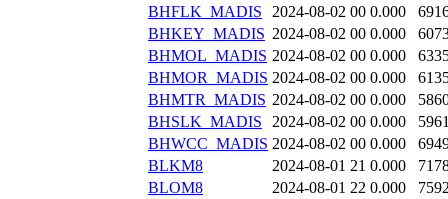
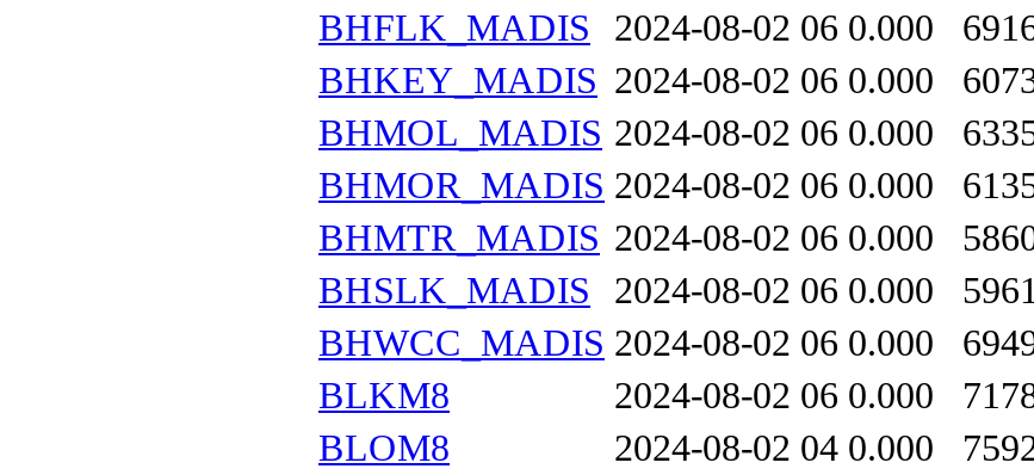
- BHFLK_MADIS 2024-08-02 00 0.000
+ BHFLK_MADIS 2024-08-02 06 0.000

- BHKEY_MADIS 2024-08-02 00 0.000
+ BHKEY_MADIS 2024-08-02 06 0.000

- BHMOL_MADIS 2024-08-02 00 0.000
+ BHMOL_MADIS 2024-08-02 06 0.000

- BHMOR_MADIS 2024-08-02 00 0.000
+ BHMOR_MADIS 2024-08-02 06 0.000

- BHMTR_MADIS 2024-08-02 00 0.000
+ BHMTR_MADIS 2024-08-02 06 0.000

- BHSLK_MADIS 2024-08-02 00 0.000
+ BHSLK_MADIS 2024-08-02 06 0.000

- BHWCC_MADIS 2024-08-02 00 0.000
+ BHWCC_MADIS 2024-08-02 06 0.000

- 2024-08-01 21 0.000
+ 2024-08-02 06 0.000

- 2024-08-01 22 0.000
+ 2024-08-02 04 0.000
